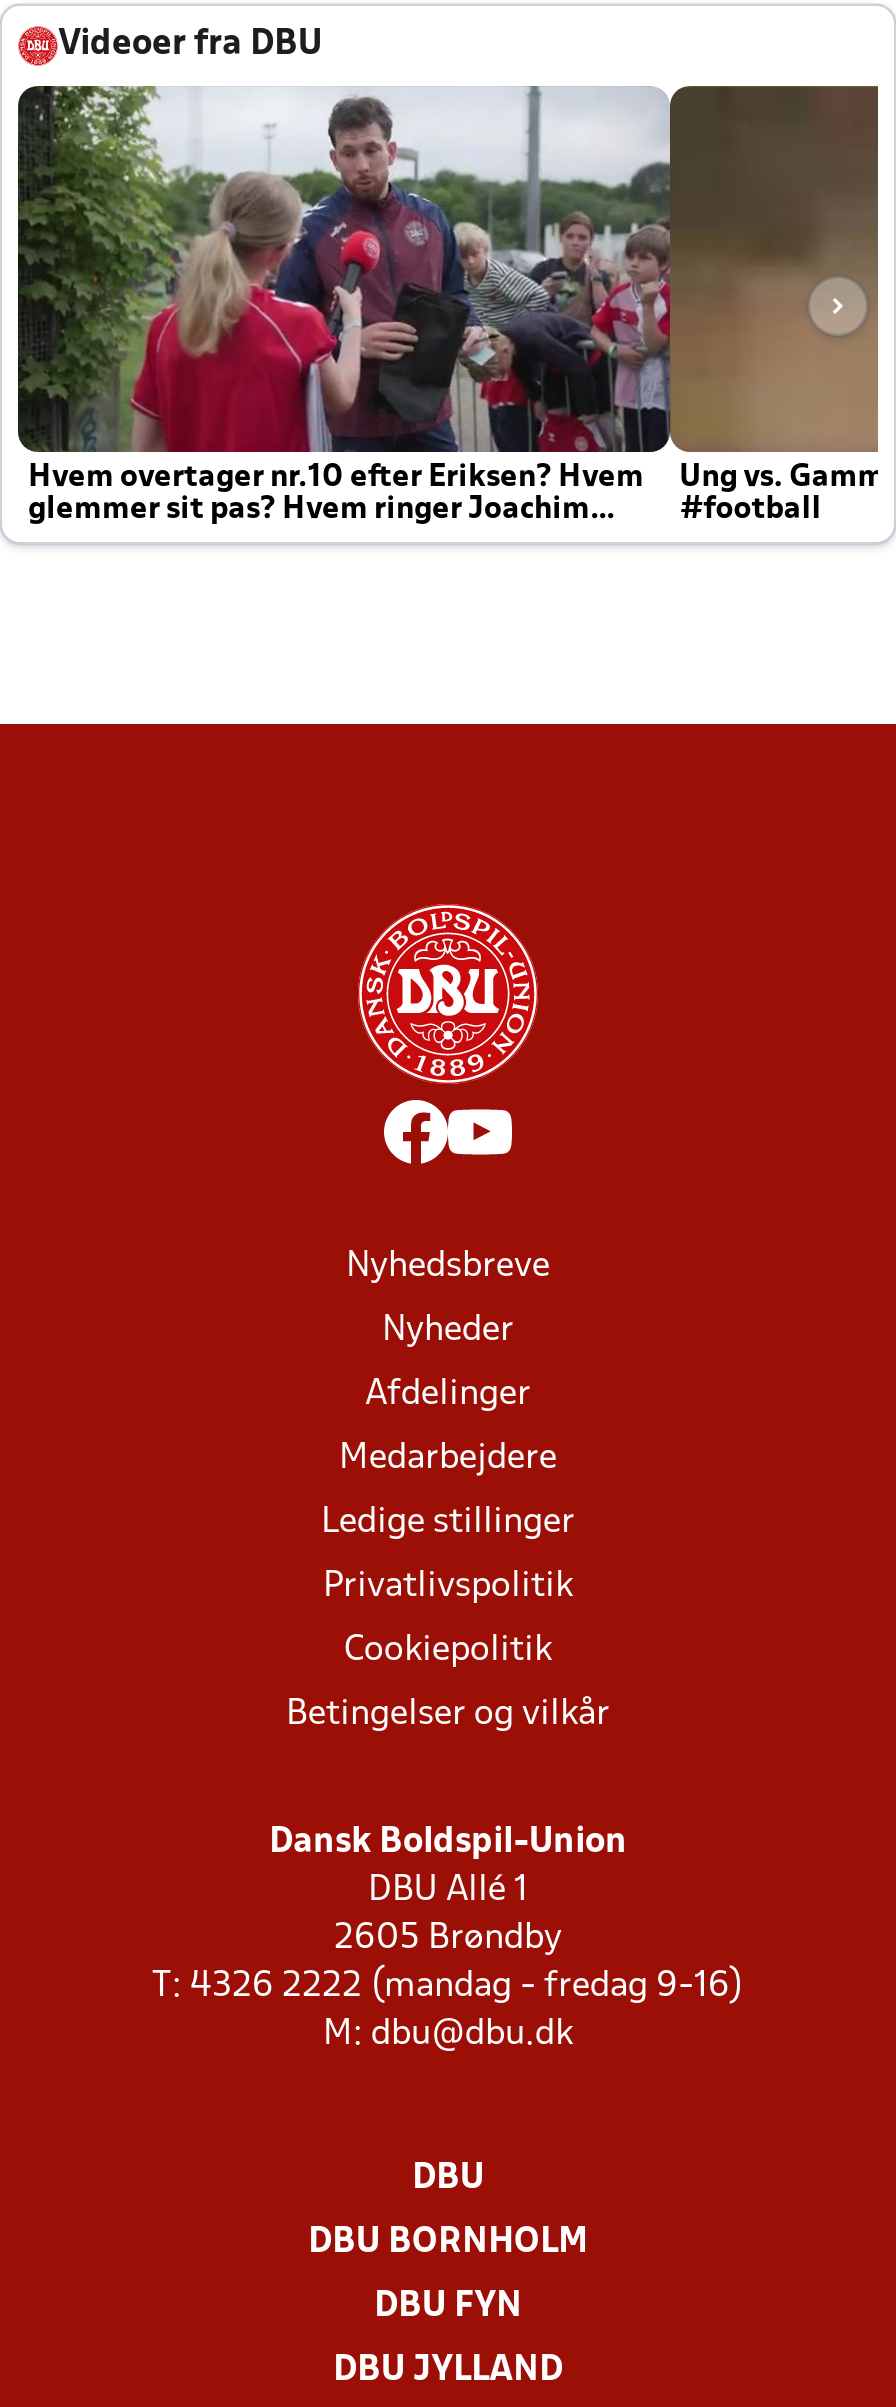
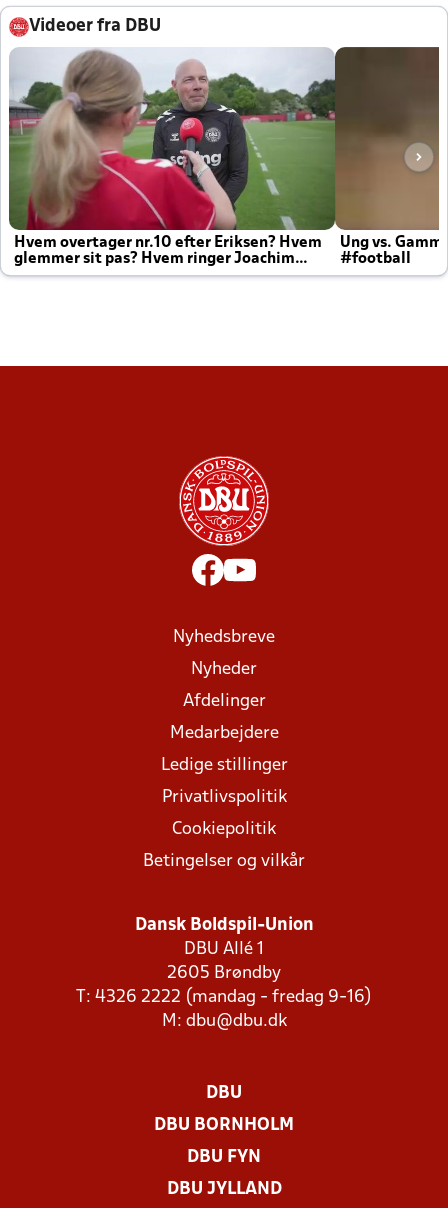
- [image]
+ [image]
